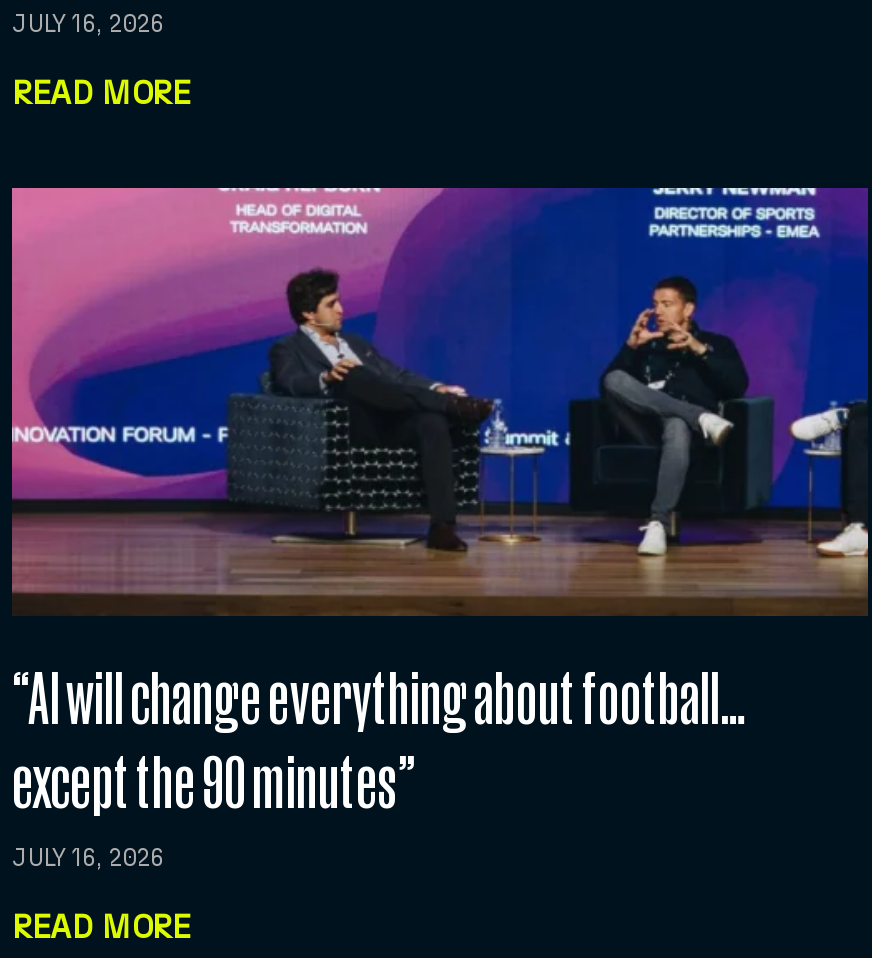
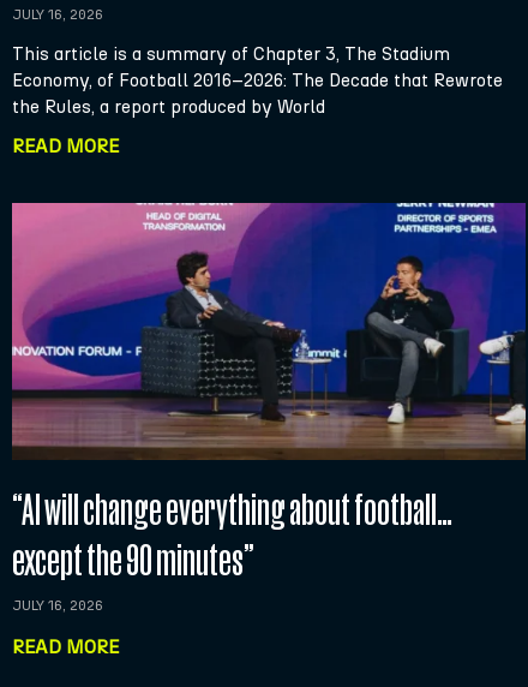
+ This article is a summary of Chapter 3, The Stadium
+ Economy, of Football 2016–2026: The Decade that Rewrote
+ the Rules, a report produced by World
